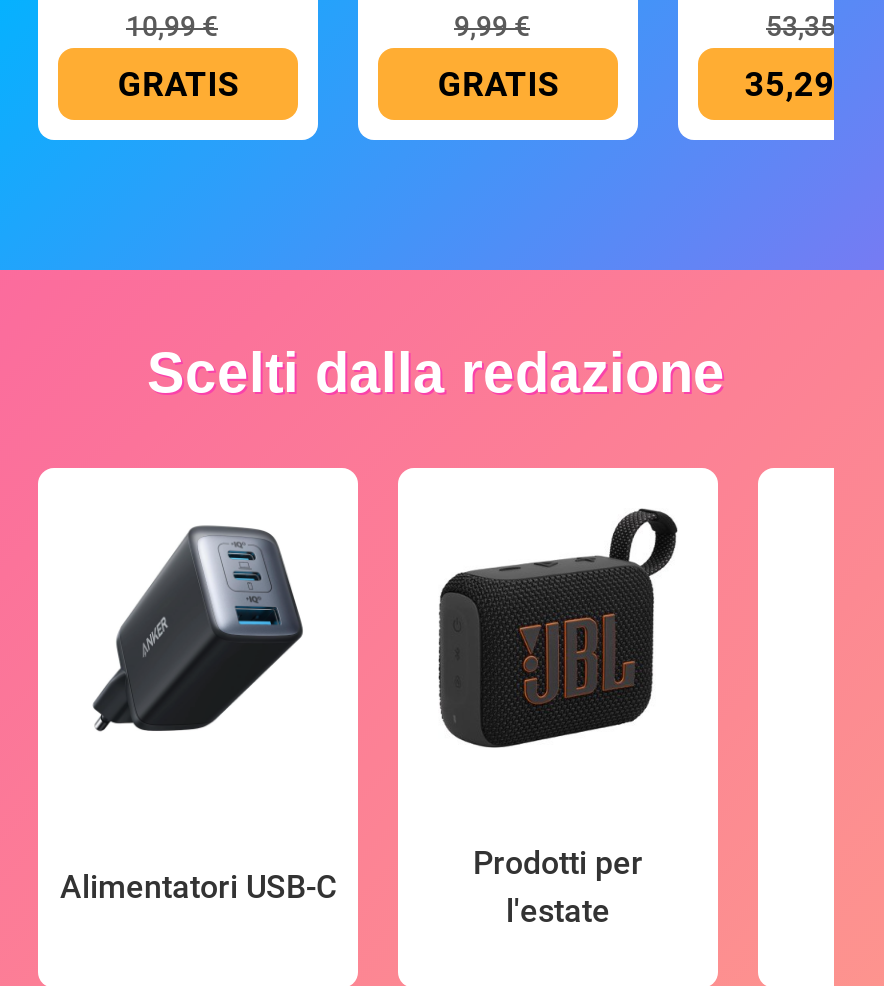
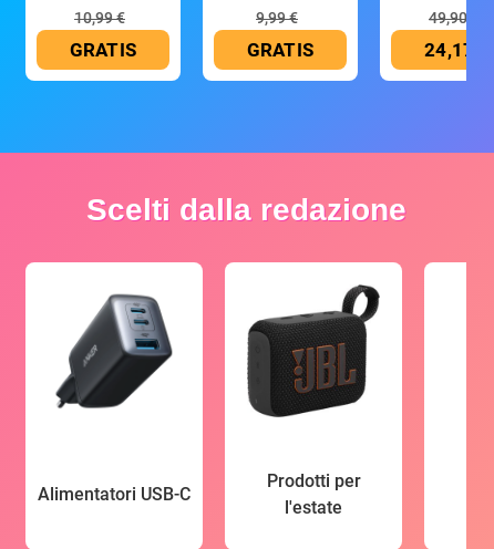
- 53,35 €
+ 49,90 €

- 35,29 €
+ 24,17 €
